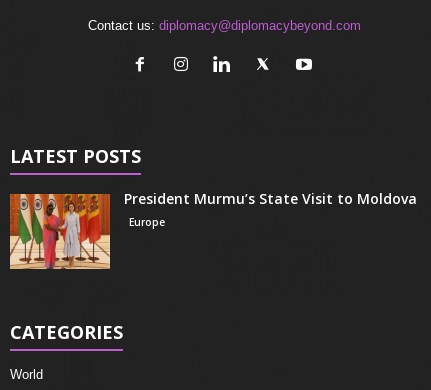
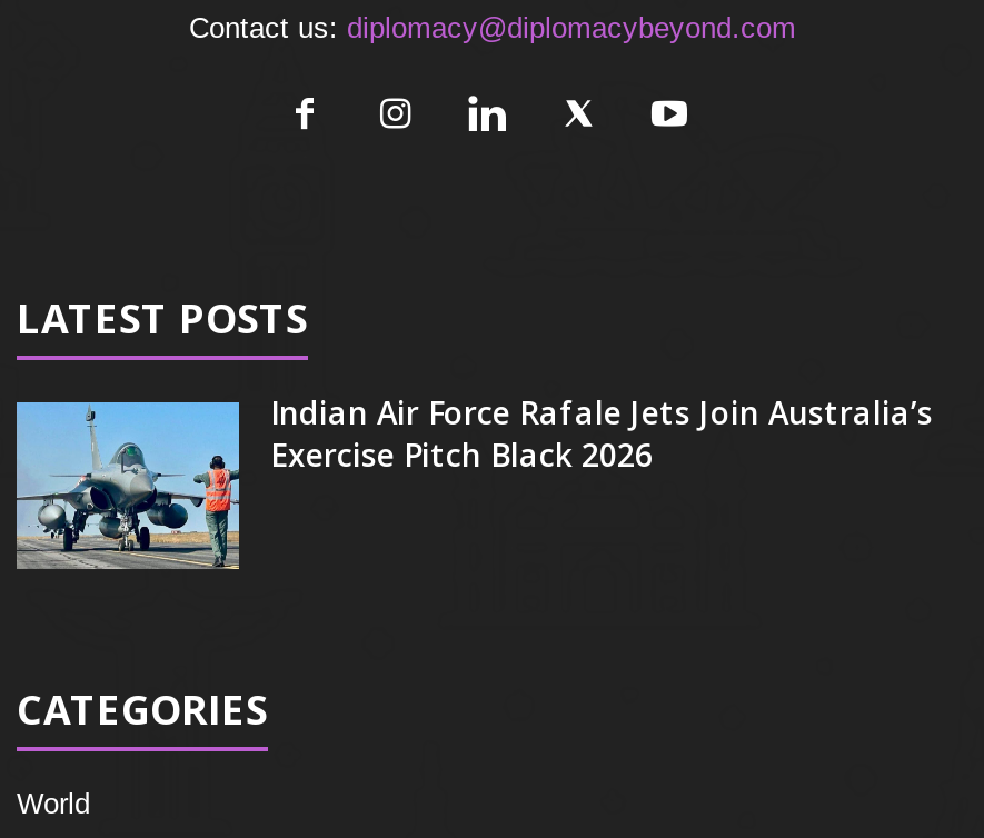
- [image]
- President Murmu’s State Visit to Moldova
- Europe
+ [image]
+ Indian Air Force Rafale Jets Join Australia’s
+ Exercise Pitch Black 2026
